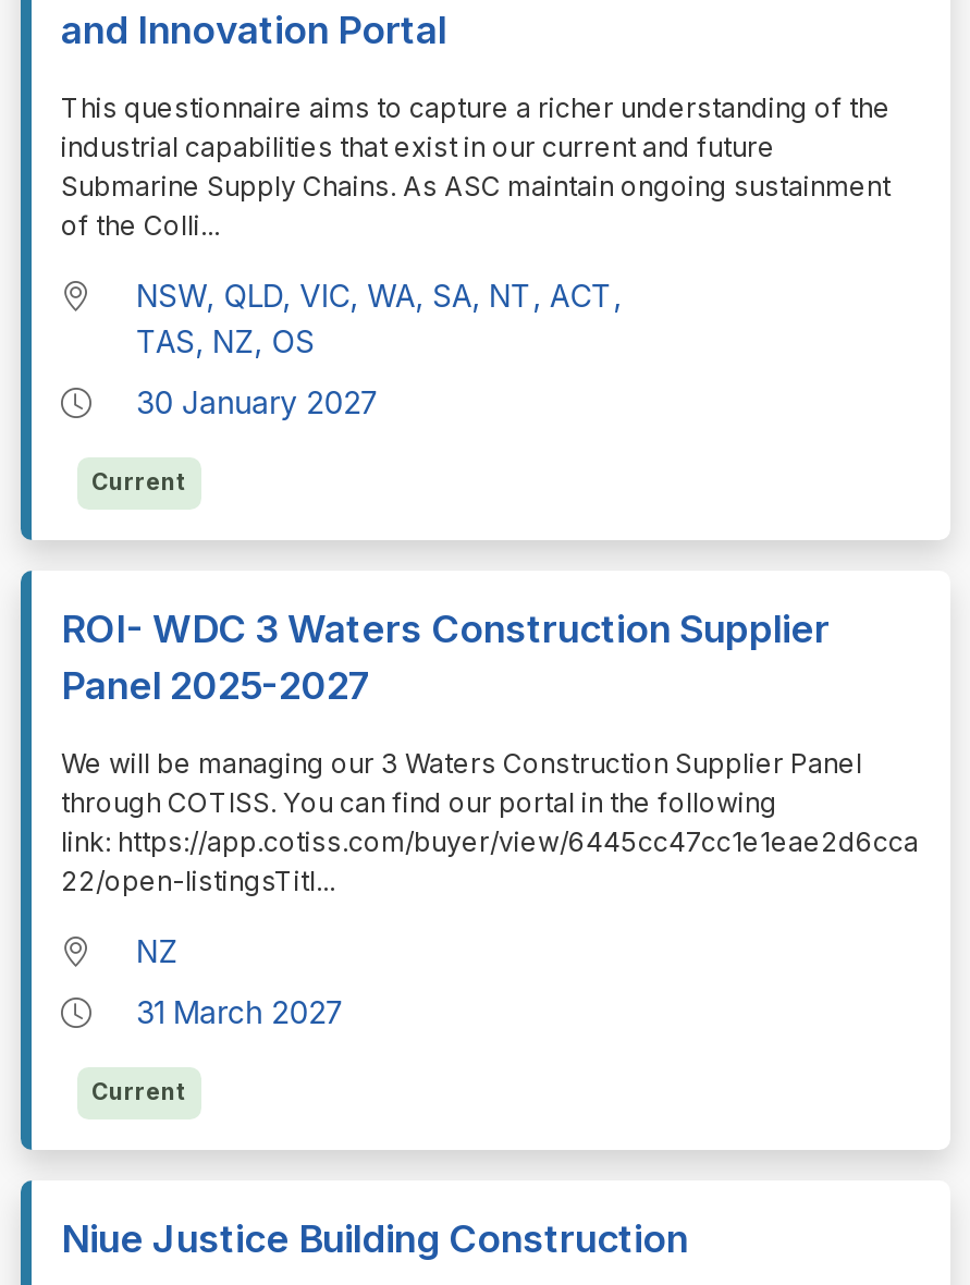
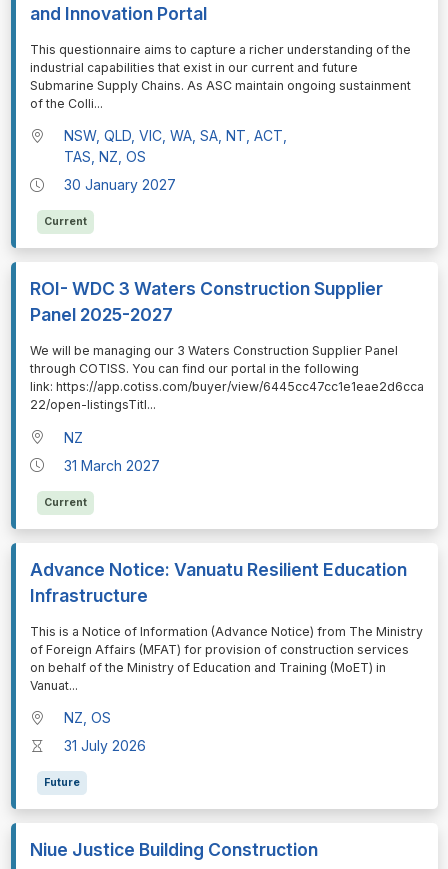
+ Advance Notice: Vanuatu Resilient Education
+ Infrastructure
+ This is a Notice of Information (Advance Notice) from The Ministry
+ of Foreign Affairs (MFAT) for provision of construction services
+ on behalf of the Ministry of Education and Training (MoET) in
+ Vanuat...
+ NZ, OS
+ 31 July 2026
+ Future
